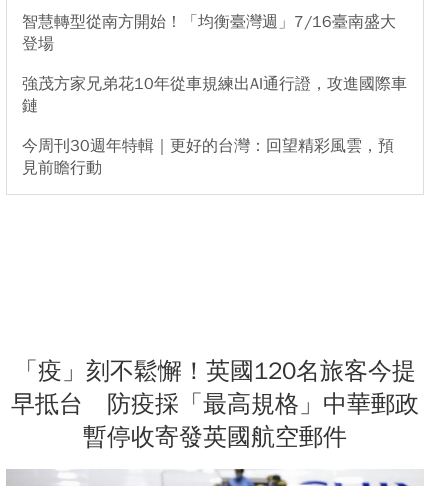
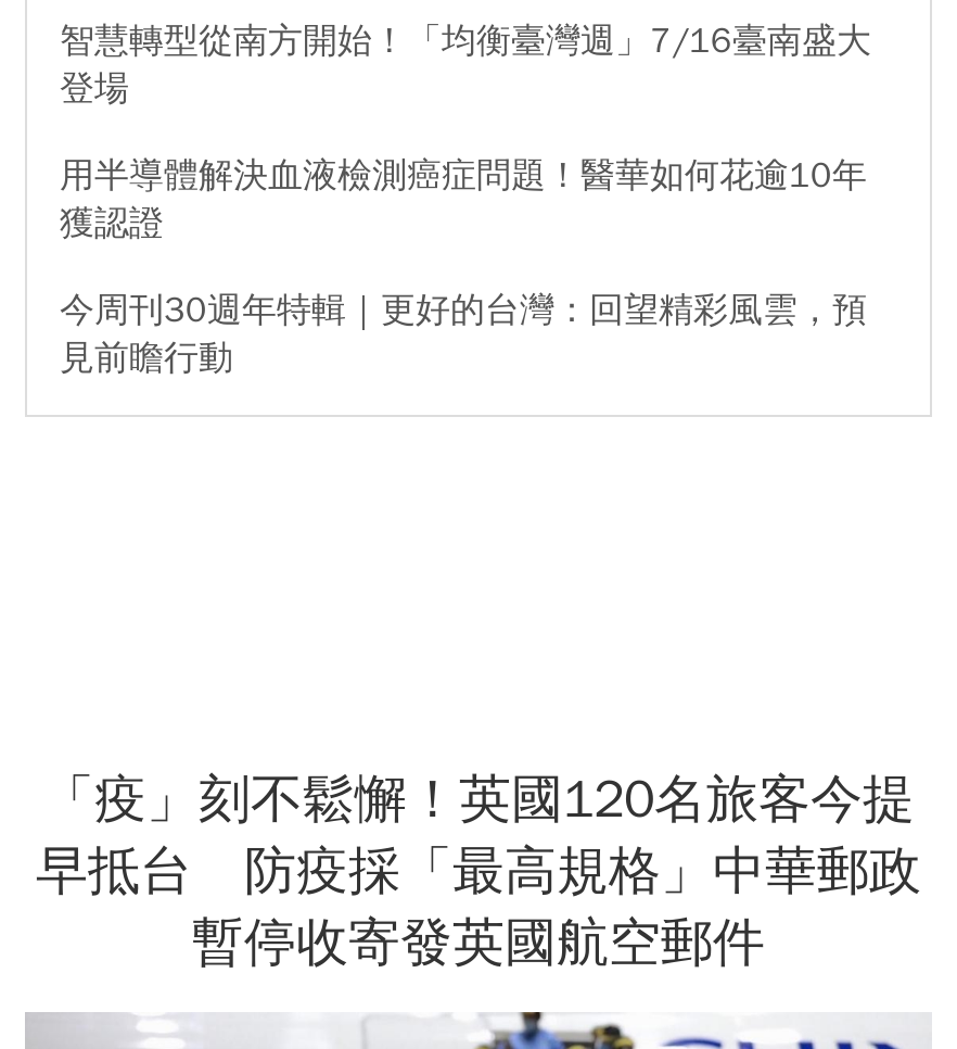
- 強茂方家兄弟花10年從車規練出AI通行證，攻進國際車
- 鏈
+ 用半導體解決血液檢測癌症問題！醫華如何花逾10年
+ 獲認證
